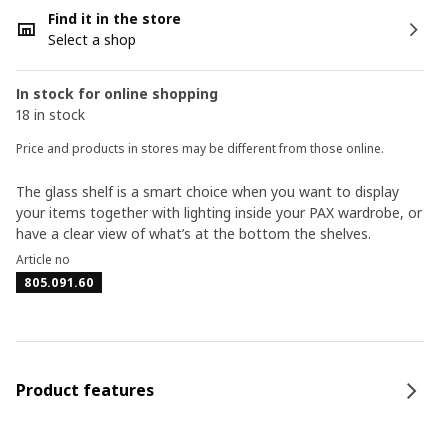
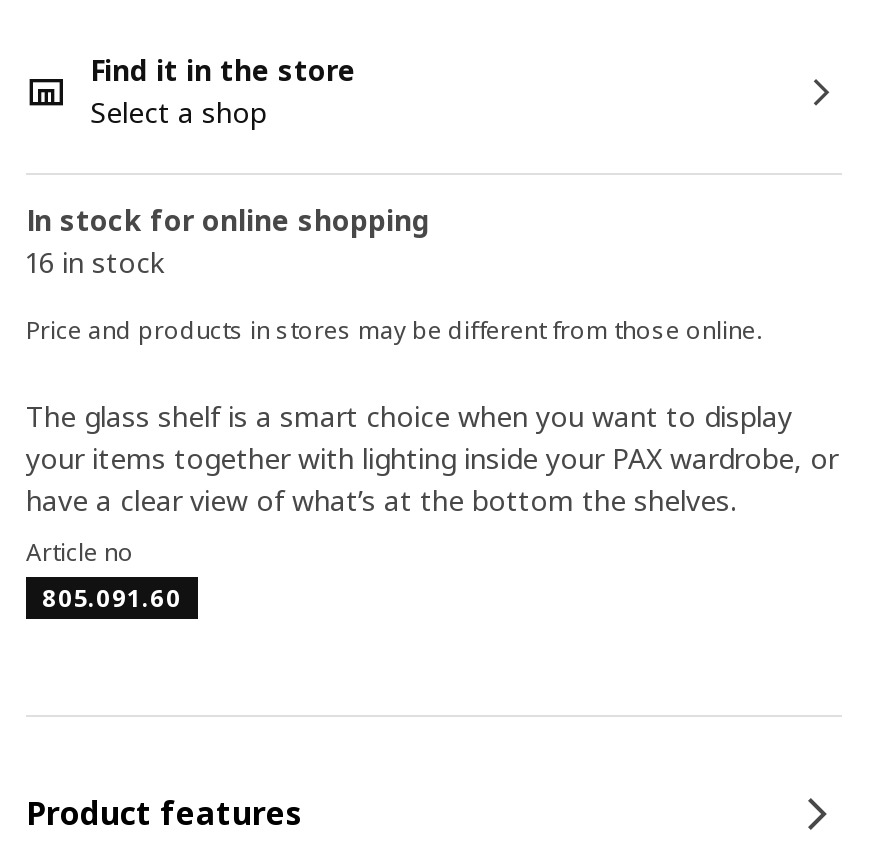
- 18 in stock
+ 16 in stock
